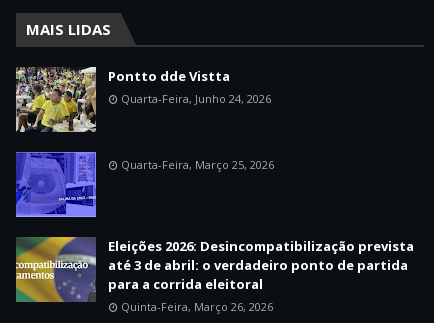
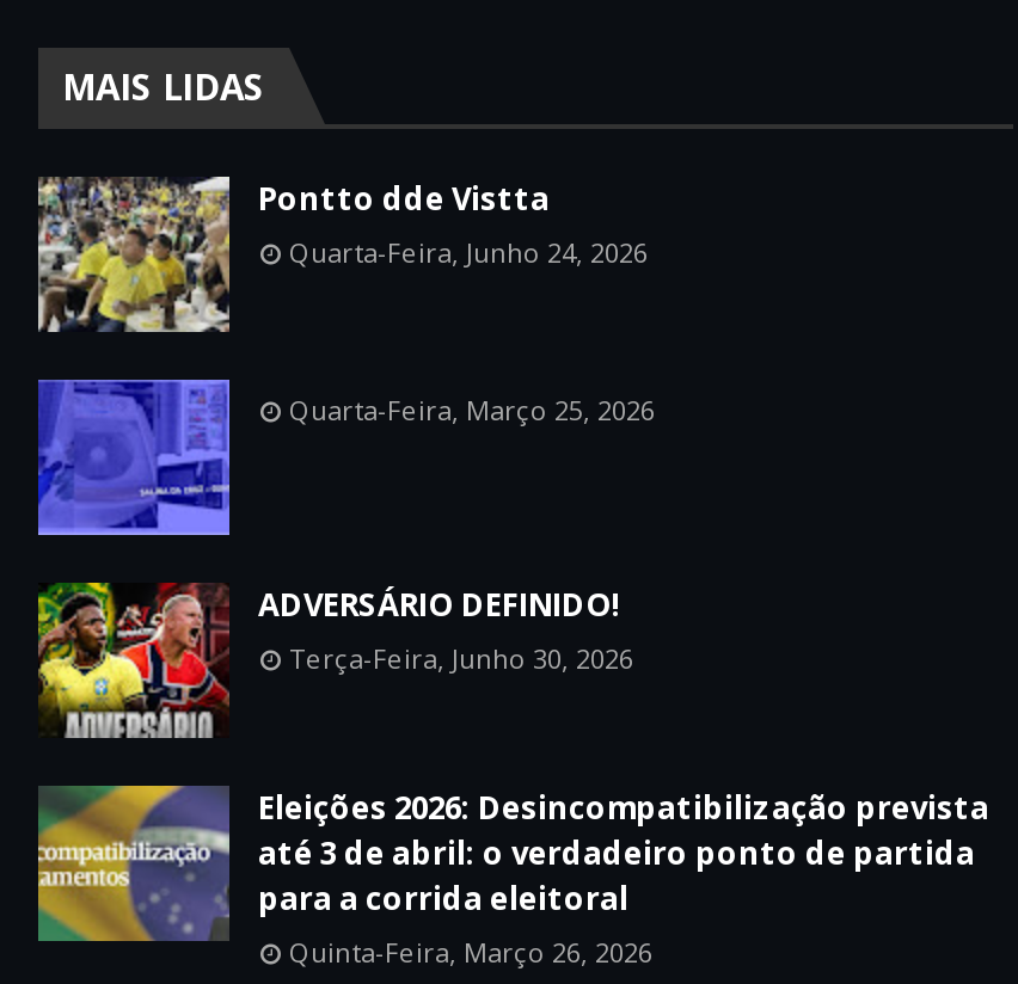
+ [image]
+ ADVERSÁRIO DEFINIDO!
+ Terça-Feira, Junho 30, 2026
